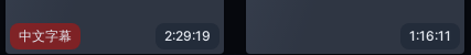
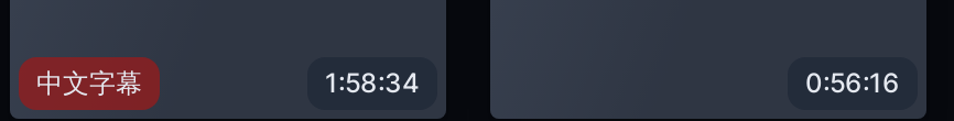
- 2:29:19
+ 1:58:34

- 1:16:11
+ 0:56:16
